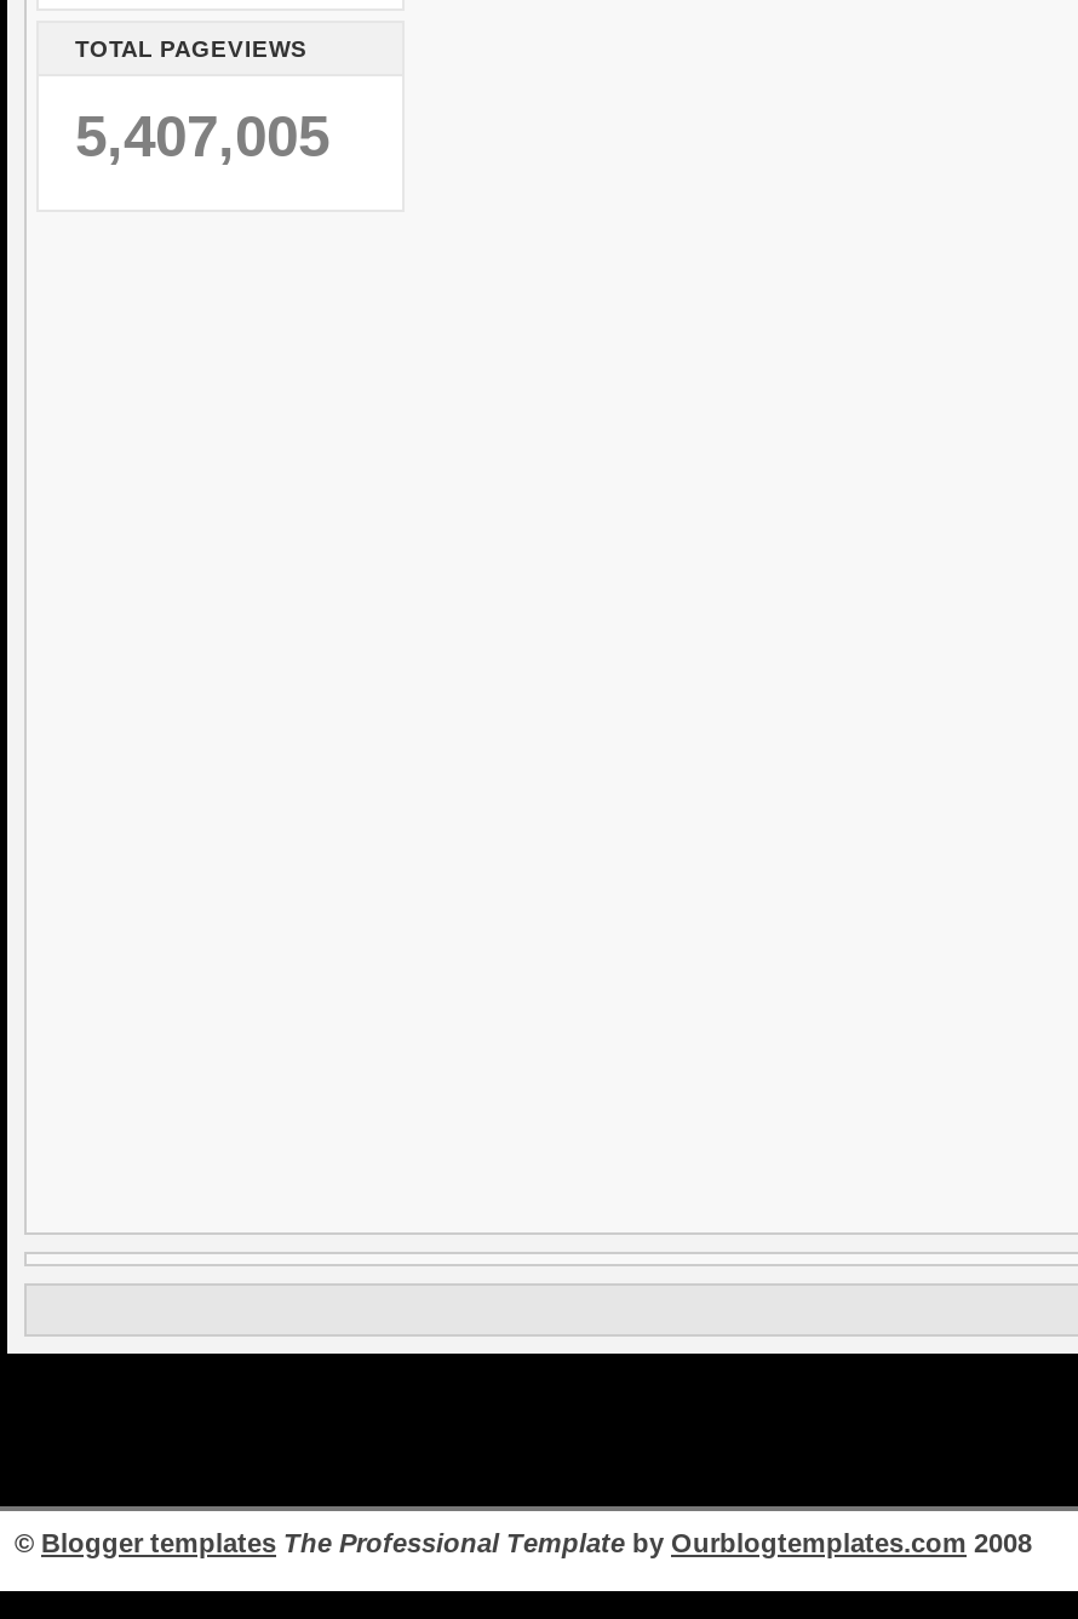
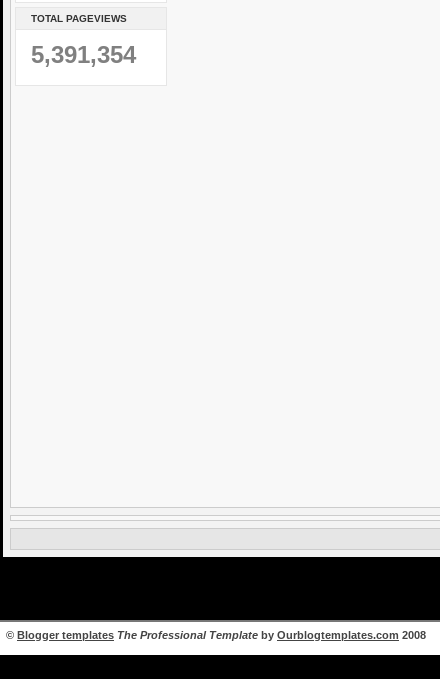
- 5,407,005
+ 5,391,354
